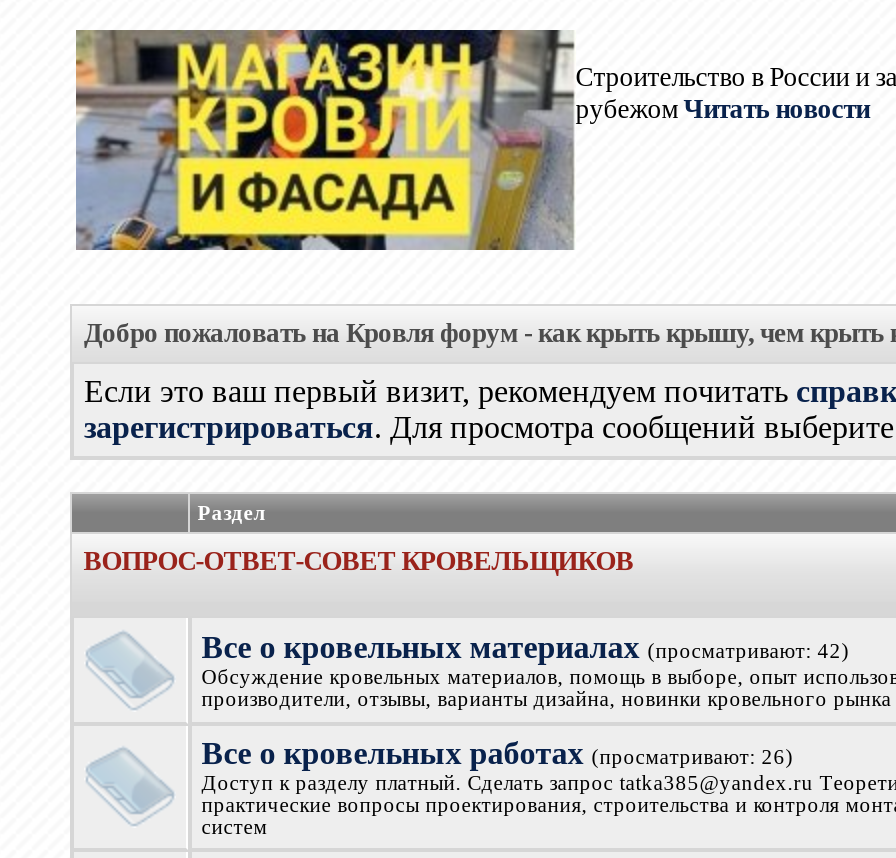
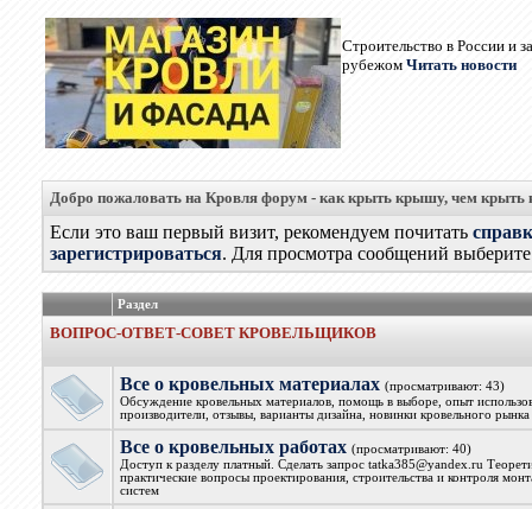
- Все о кровельных материалах (просматривают: 42)
+ Все о кровельных материалах (просматривают: 43)

- Все о кровельных работах (просматривают: 26)
+ Все о кровельных работах (просматривают: 40)
